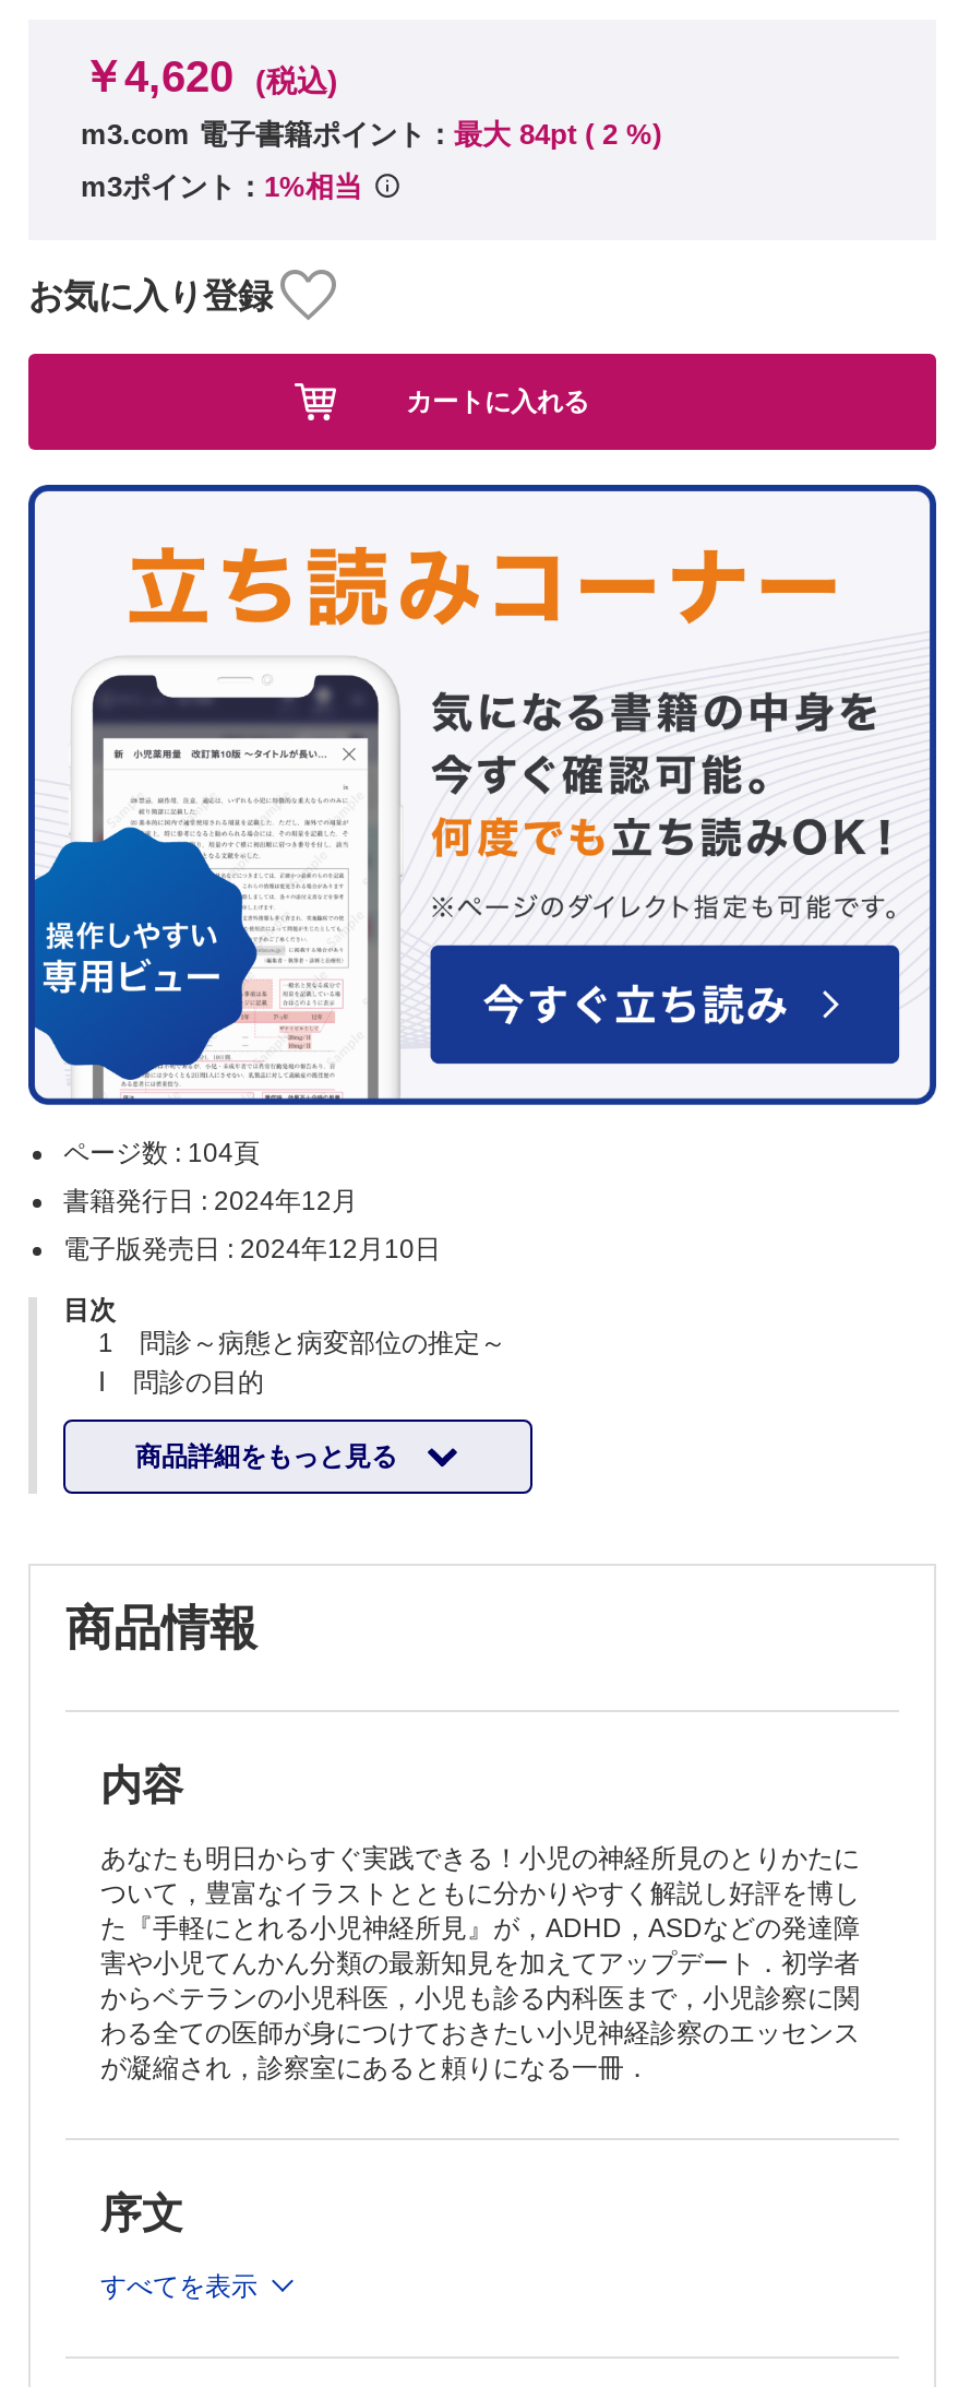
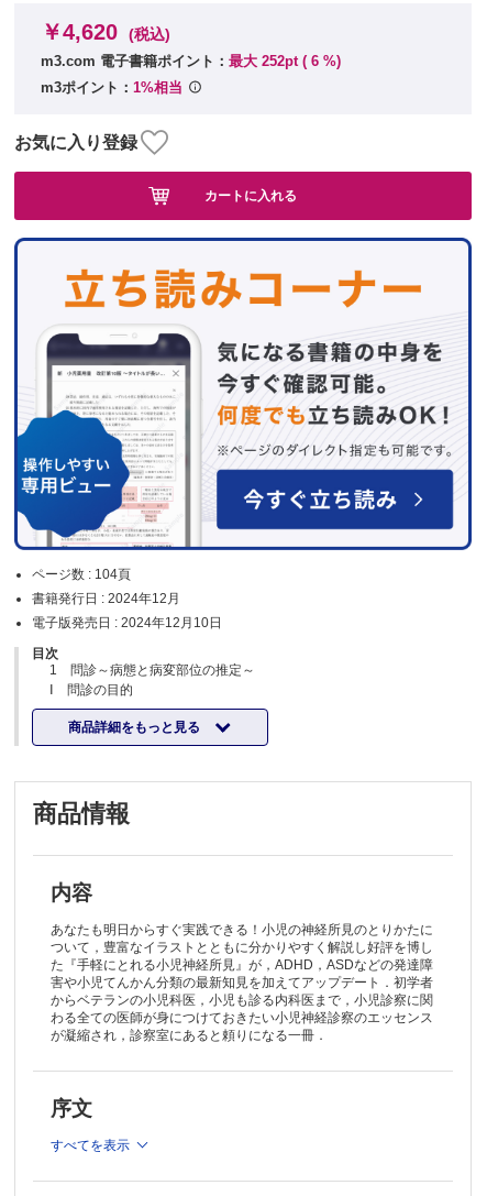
- m3.com 電子書籍ポイント：最大 84pt (2%)
+ m3.com 電子書籍ポイント：最大 252pt (6%)
